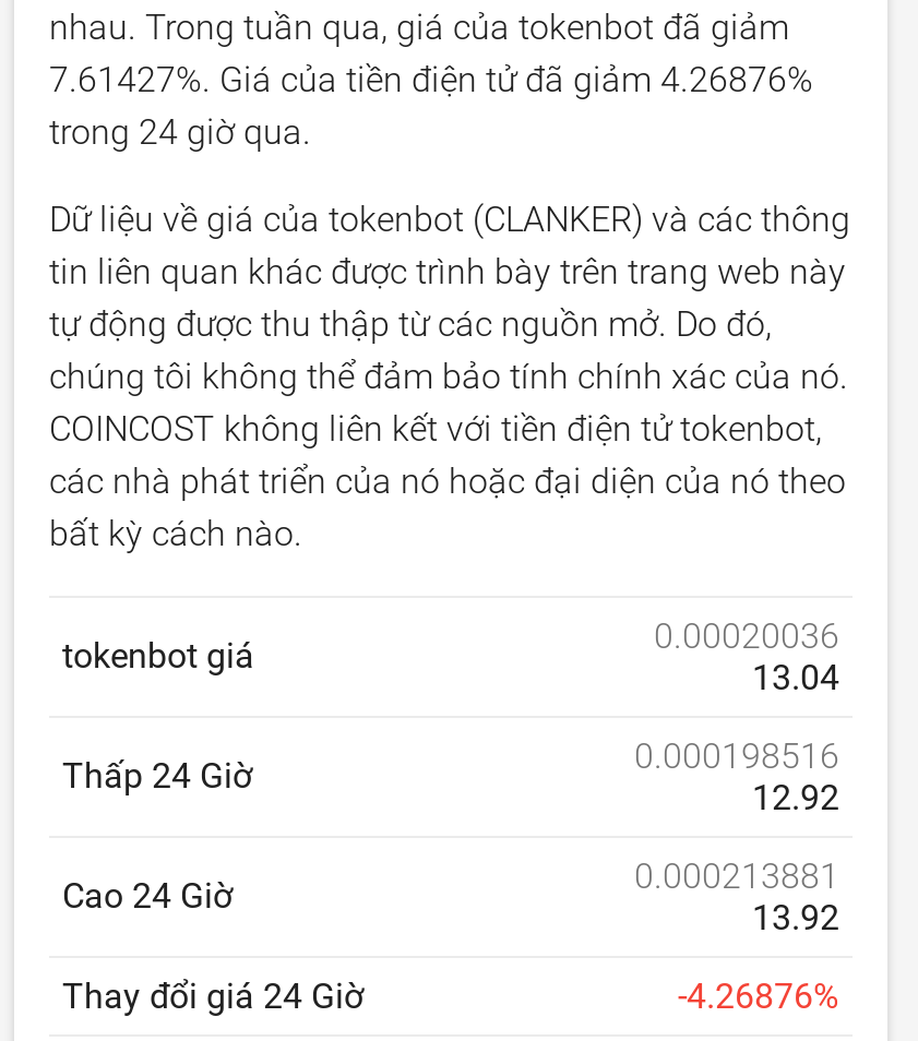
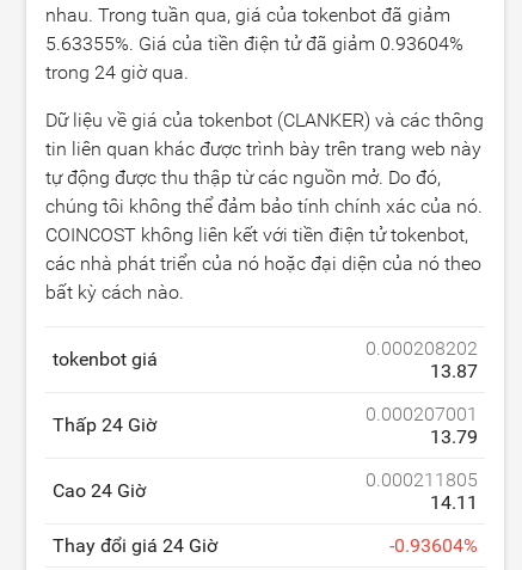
- 7.61427%. Giá của tiền điện tử đã giảm 4.26876%
+ 5.63355%. Giá của tiền điện tử đã giảm 0.93604%

- 0.00020036
+ 0.000208202

- 13.04
+ 13.87

- 0.000198516
+ 0.000207001

- 12.92
+ 13.79

- 0.000213881
+ 0.000211805

- 13.92
+ 14.11

- -4.26876%
+ -0.93604%
